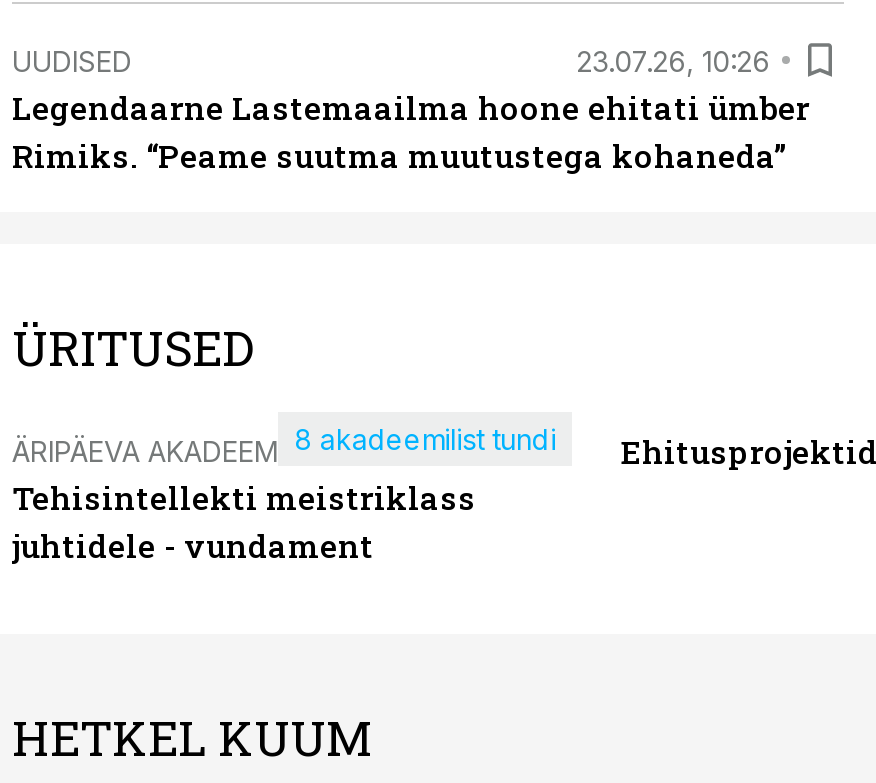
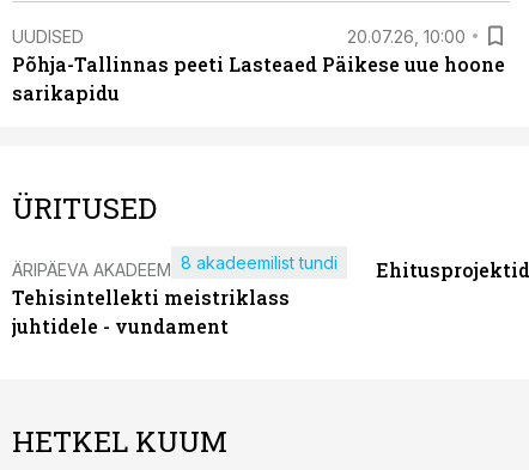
- 23.07.26, 10:26
- Legendaarne Lastemaailma hoone ehitati ümber
- Rimiks. “Peame suutma muutustega kohaneda”
+ 20.07.26, 10:00
+ Põhja-Tallinnas peeti Lasteaed Päikese uue hoone
+ sarikapidu
